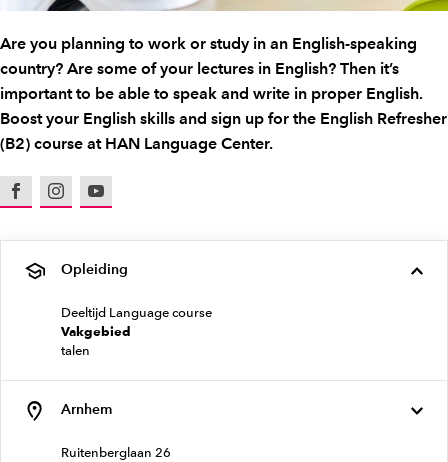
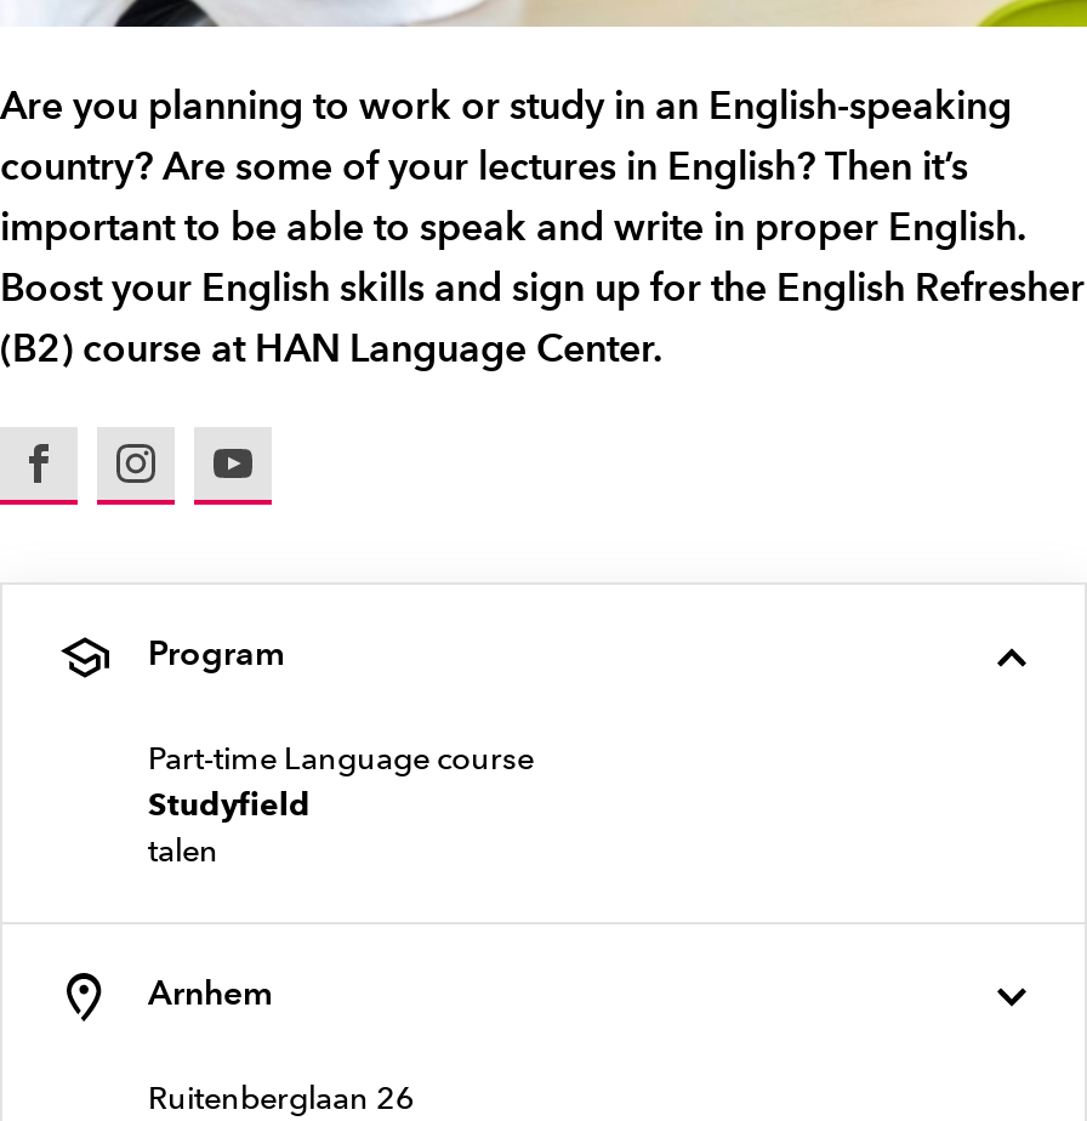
- Opleiding
+ Program

- Deeltijd Language course
- Vakgebied
+ Part-time Language course
+ Studyfield
